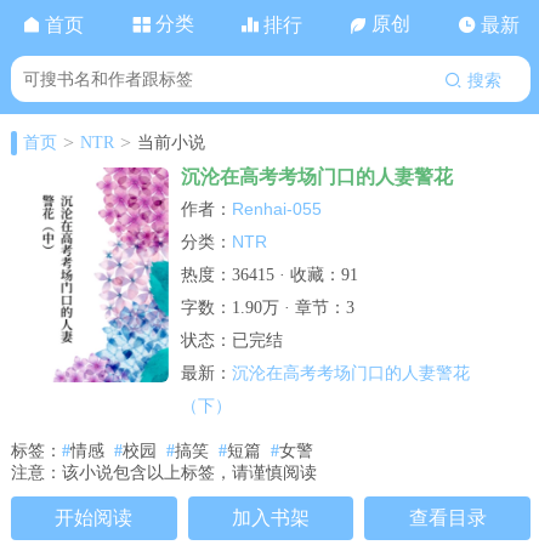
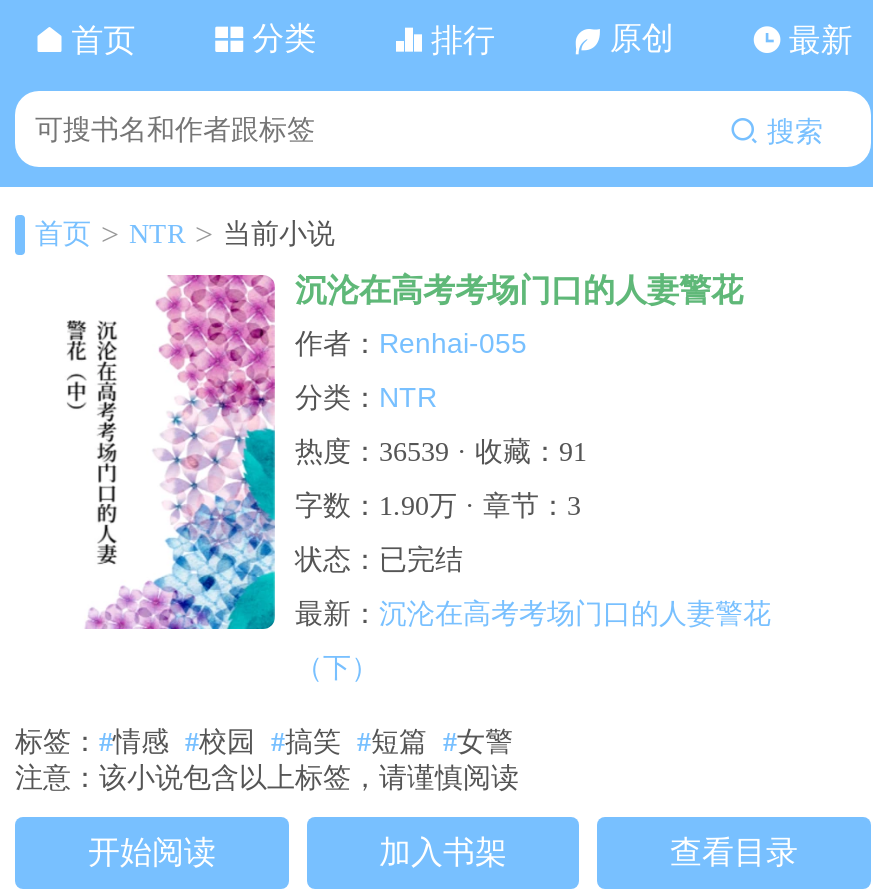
- 热度：36415 · 收藏：91
+ 热度：36539 · 收藏：91
